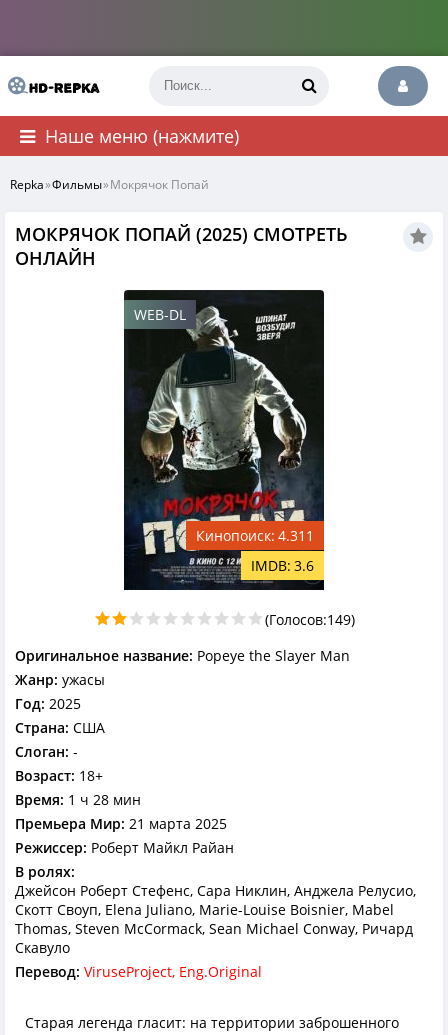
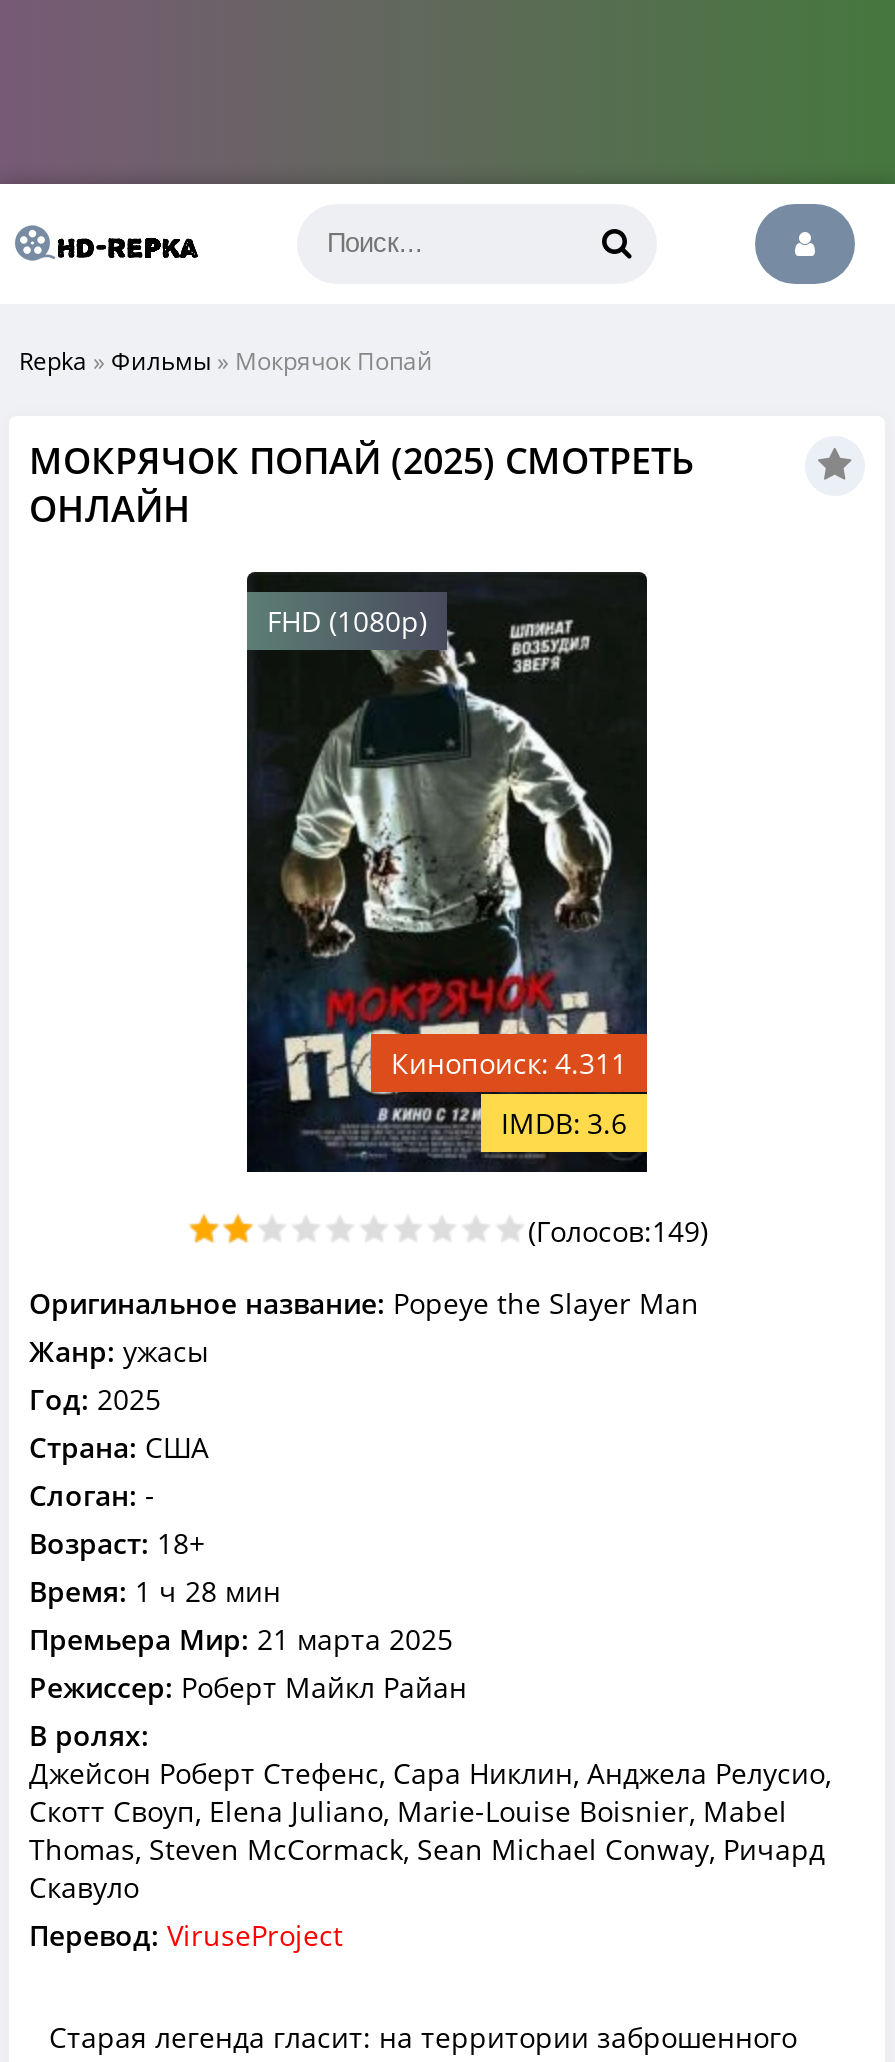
- Наше меню (нажмите)

- WEB-DL
+ FHD (1080p)

- Перевод: ViruseProject, Eng.Original
+ Перевод: ViruseProject
